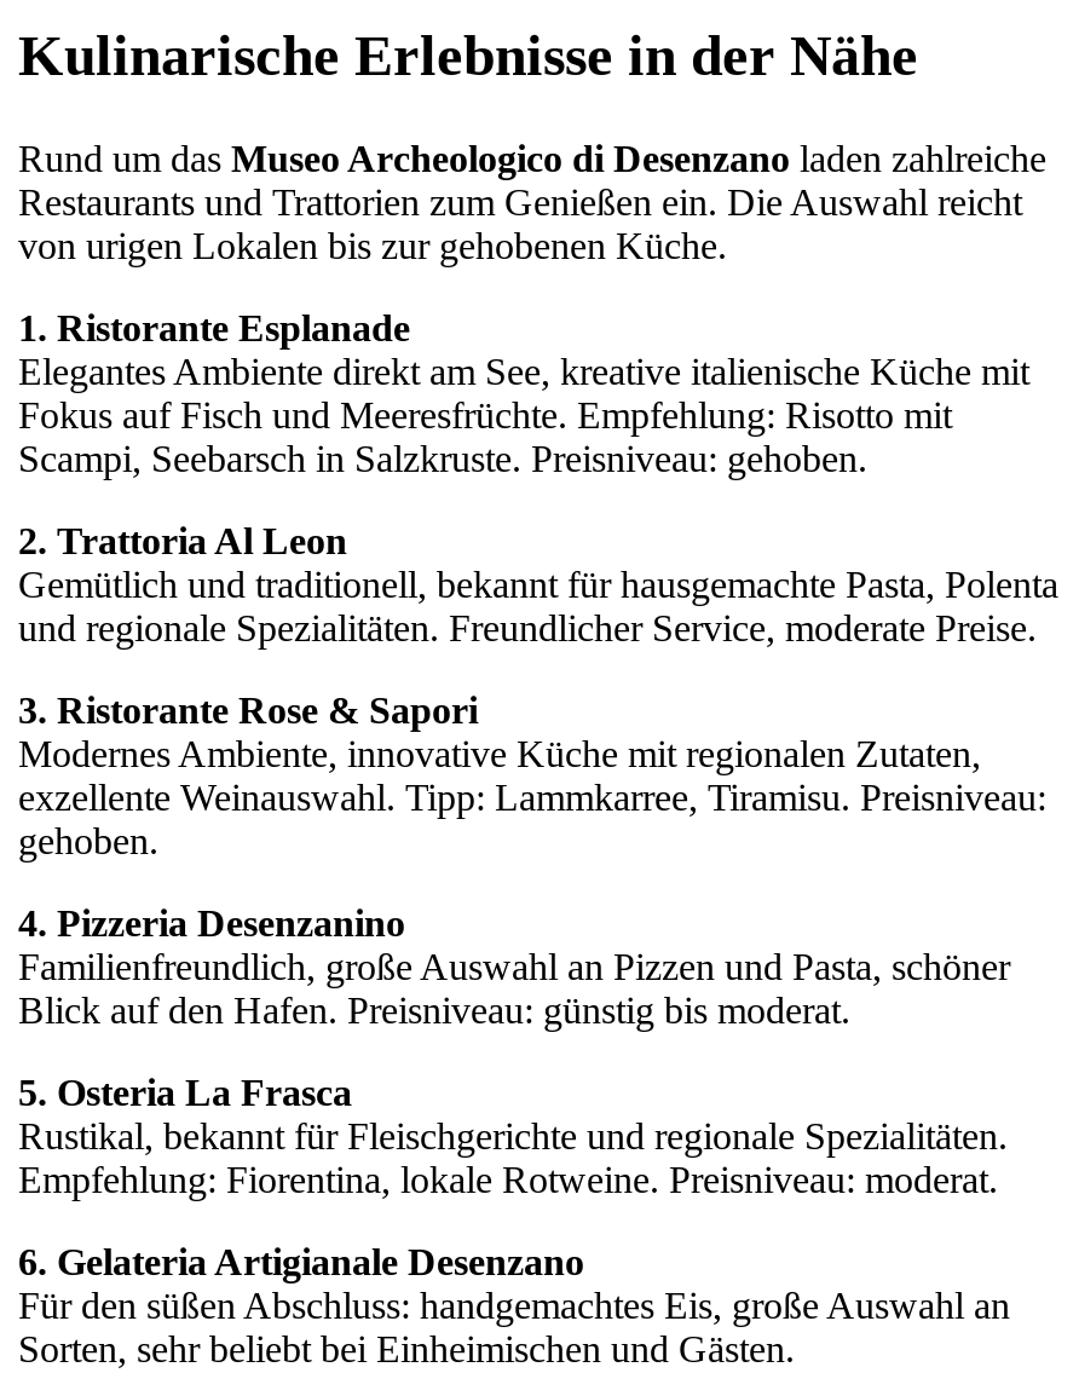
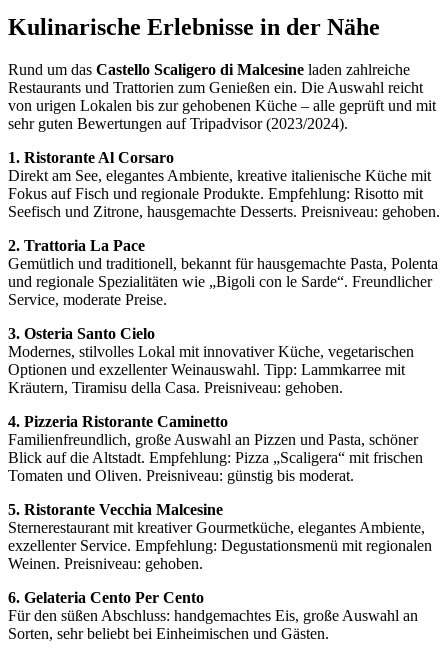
- Rund um das Museo Archeologico di Desenzano laden zahlreiche
+ Rund um das Castello Scaligero di Malcesine laden zahlreiche

- von urigen Lokalen bis zur gehobenen Küche.
+ von urigen Lokalen bis zur gehobenen Küche – alle geprüft und mit
+ sehr guten Bewertungen auf Tripadvisor (2023/2024).

- 1. Ristorante Esplanade
- Elegantes Ambiente direkt am See, kreative italienische Küche mit
- Fokus auf Fisch und Meeresfrüchte. Empfehlung: Risotto mit
- Scampi, Seebarsch in Salzkruste. Preisniveau: gehoben.
+ 1. Ristorante Al Corsaro
+ Direkt am See, elegantes Ambiente, kreative italienische Küche mit
+ Fokus auf Fisch und regionale Produkte. Empfehlung: Risotto mit
+ Seefisch und Zitrone, hausgemachte Desserts. Preisniveau: gehoben.

- 2. Trattoria Al Leon
+ 2. Trattoria La Pace

- und regionale Spezialitäten. Freundlicher Service, moderate Preise.
+ und regionale Spezialitäten wie „Bigoli con le Sarde“. Freundlicher
+ Service, moderate Preise.

- 3. Ristorante Rose & Sapori
- Modernes Ambiente, innovative Küche mit regionalen Zutaten,
- exzellente Weinauswahl. Tipp: Lammkarree, Tiramisu. Preisniveau:
- gehoben.
+ 3. Osteria Santo Cielo
+ Modernes, stilvolles Lokal mit innovativer Küche, vegetarischen
+ Optionen und exzellenter Weinauswahl. Tipp: Lammkarree mit
+ Kräutern, Tiramisu della Casa. Preisniveau: gehoben.

- 4. Pizzeria Desenzanino
+ 4. Pizzeria Ristorante Caminetto

- Blick auf den Hafen. Preisniveau: günstig bis moderat.
+ Blick auf die Altstadt. Empfehlung: Pizza „Scaligera“ mit frischen
+ Tomaten und Oliven. Preisniveau: günstig bis moderat.

- 5. Osteria La Frasca
- Rustikal, bekannt für Fleischgerichte und regionale Spezialitäten.
- Empfehlung: Fiorentina, lokale Rotweine. Preisniveau: moderat.
+ 5. Ristorante Vecchia Malcesine
+ Sternerestaurant mit kreativer Gourmetküche, elegantes Ambiente,
+ exzellenter Service. Empfehlung: Degustationsmenü mit regionalen
+ Weinen. Preisniveau: gehoben.

- 6. Gelateria Artigianale Desenzano
+ 6. Gelateria Cento Per Cento
